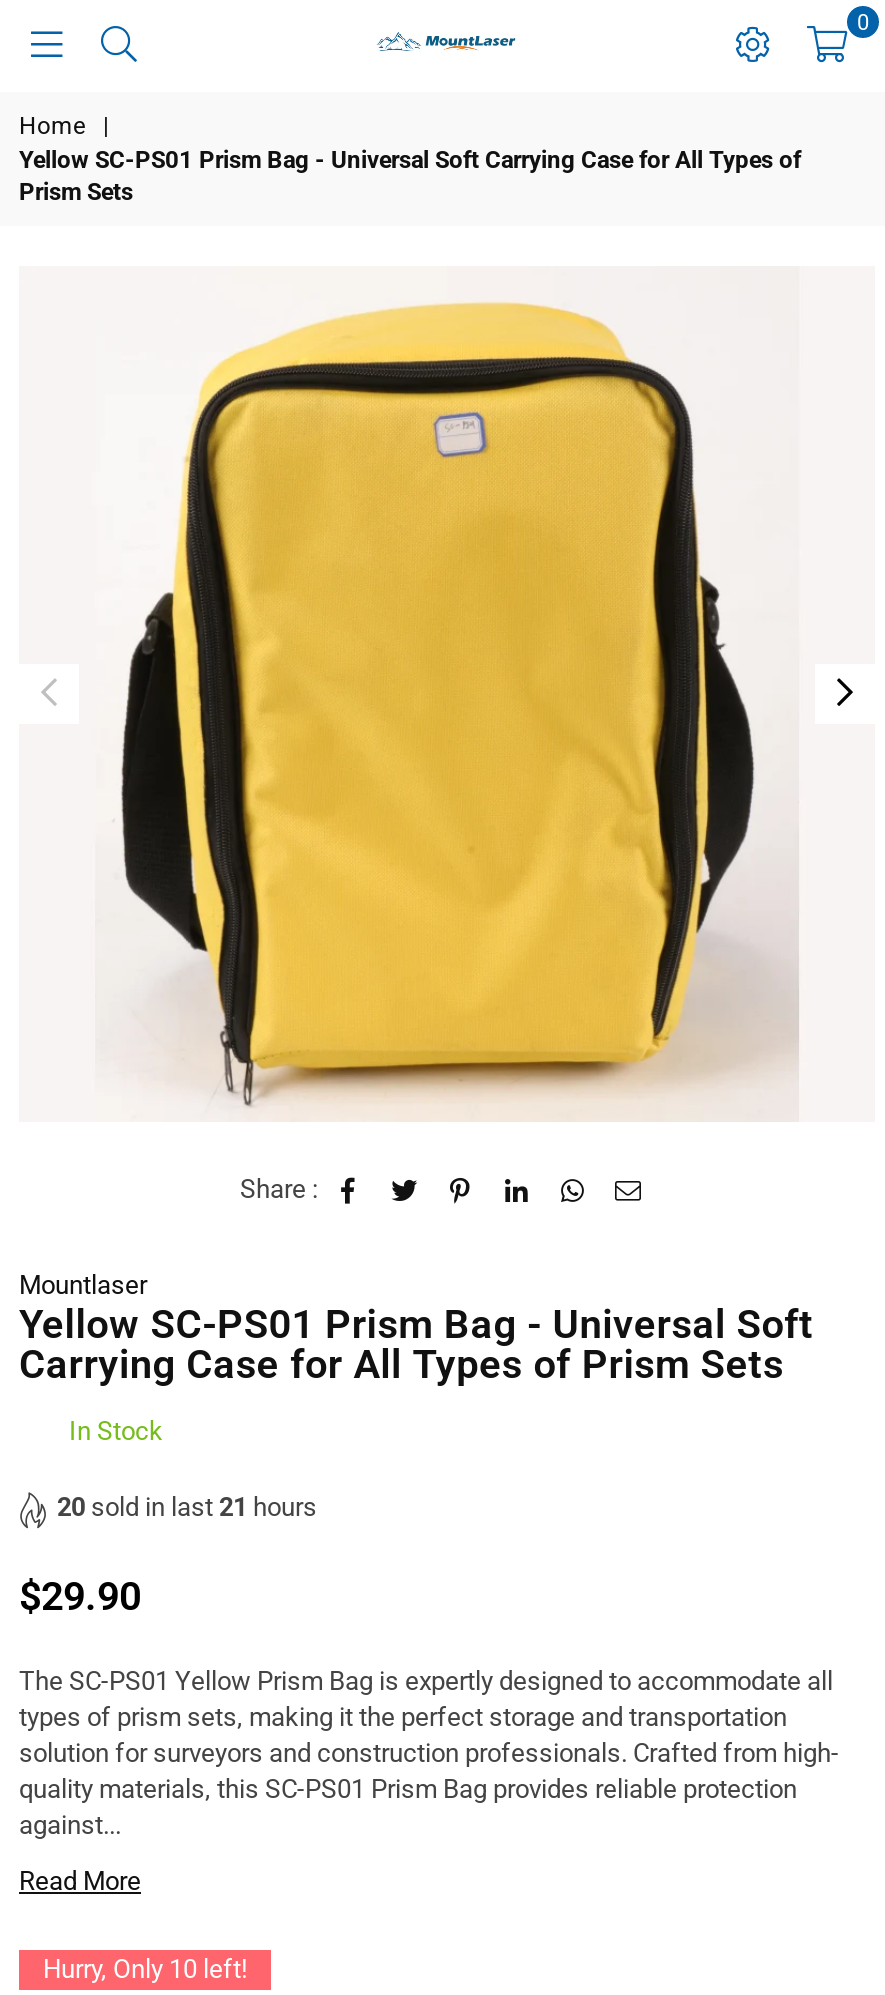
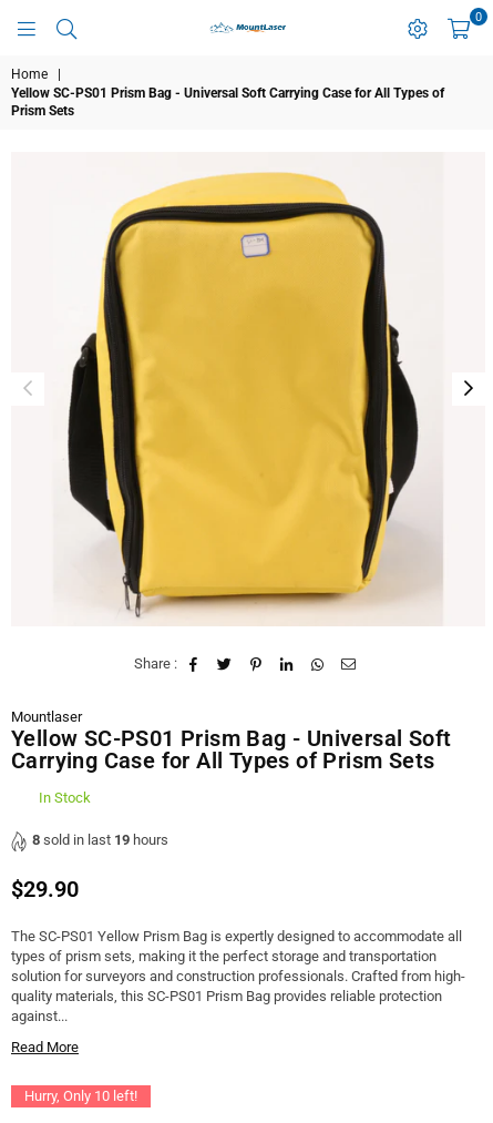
- 20 sold in last 21 hours
+ 8 sold in last 19 hours
